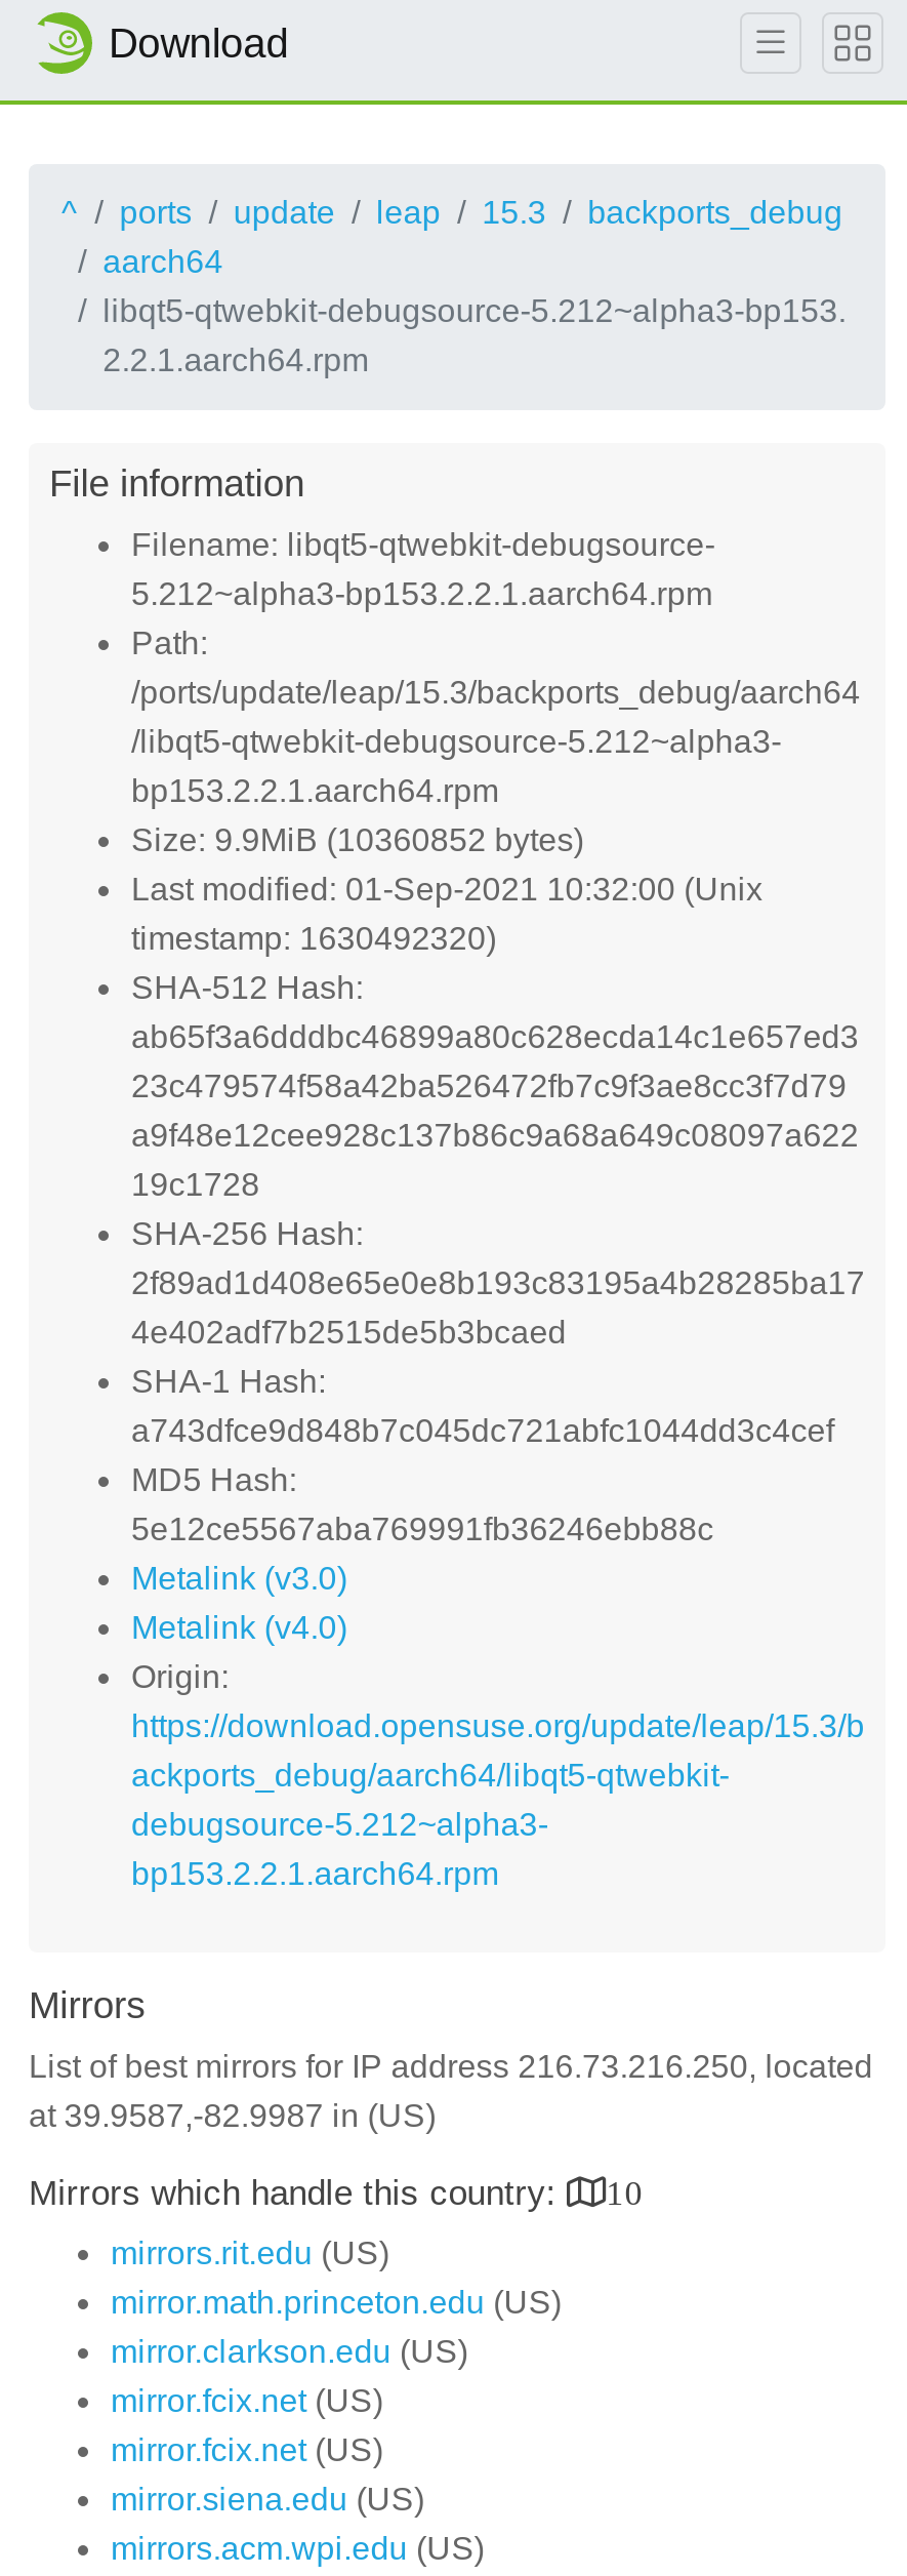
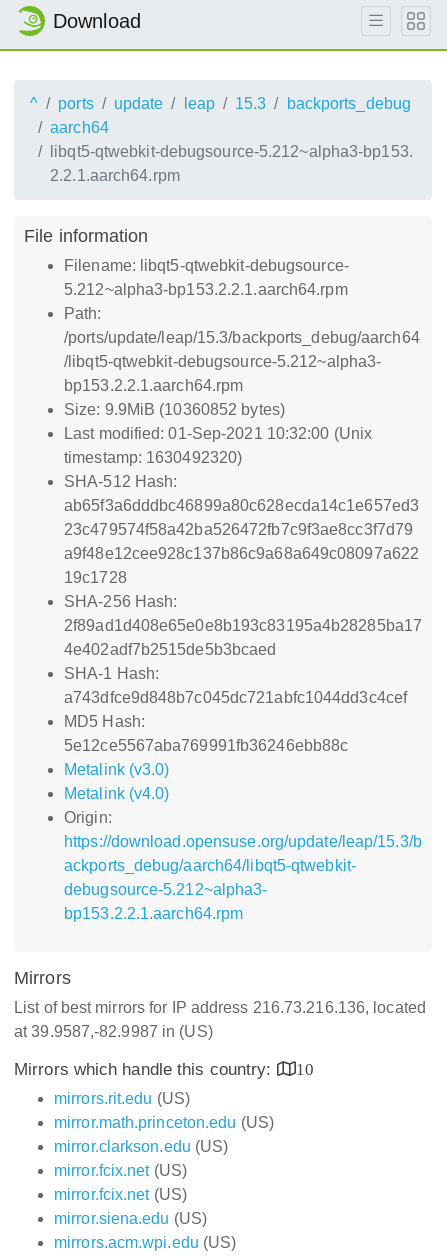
- List of best mirrors for IP address 216.73.216.250, located
+ List of best mirrors for IP address 216.73.216.136, located
